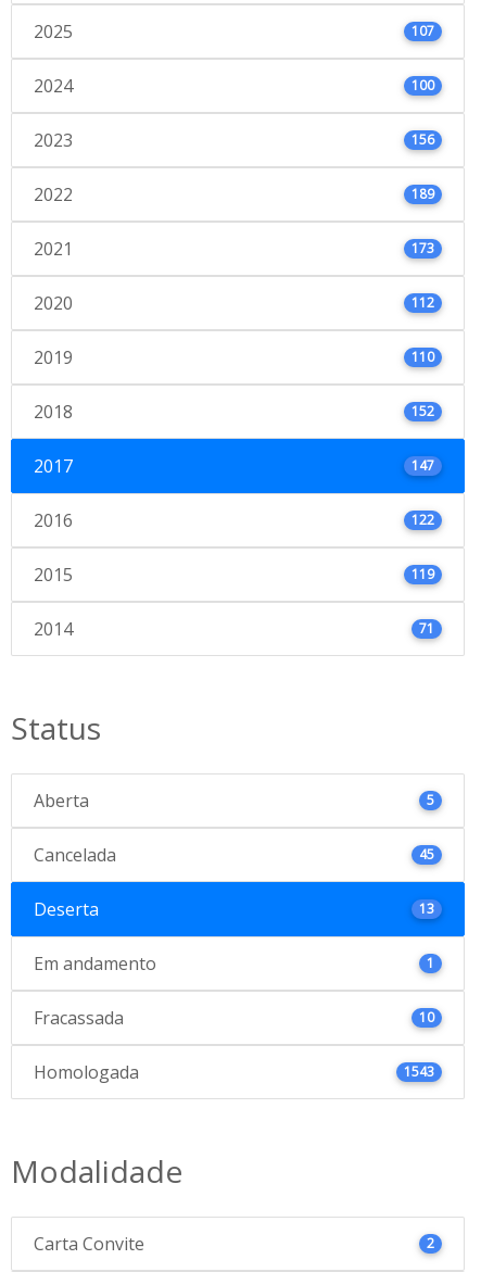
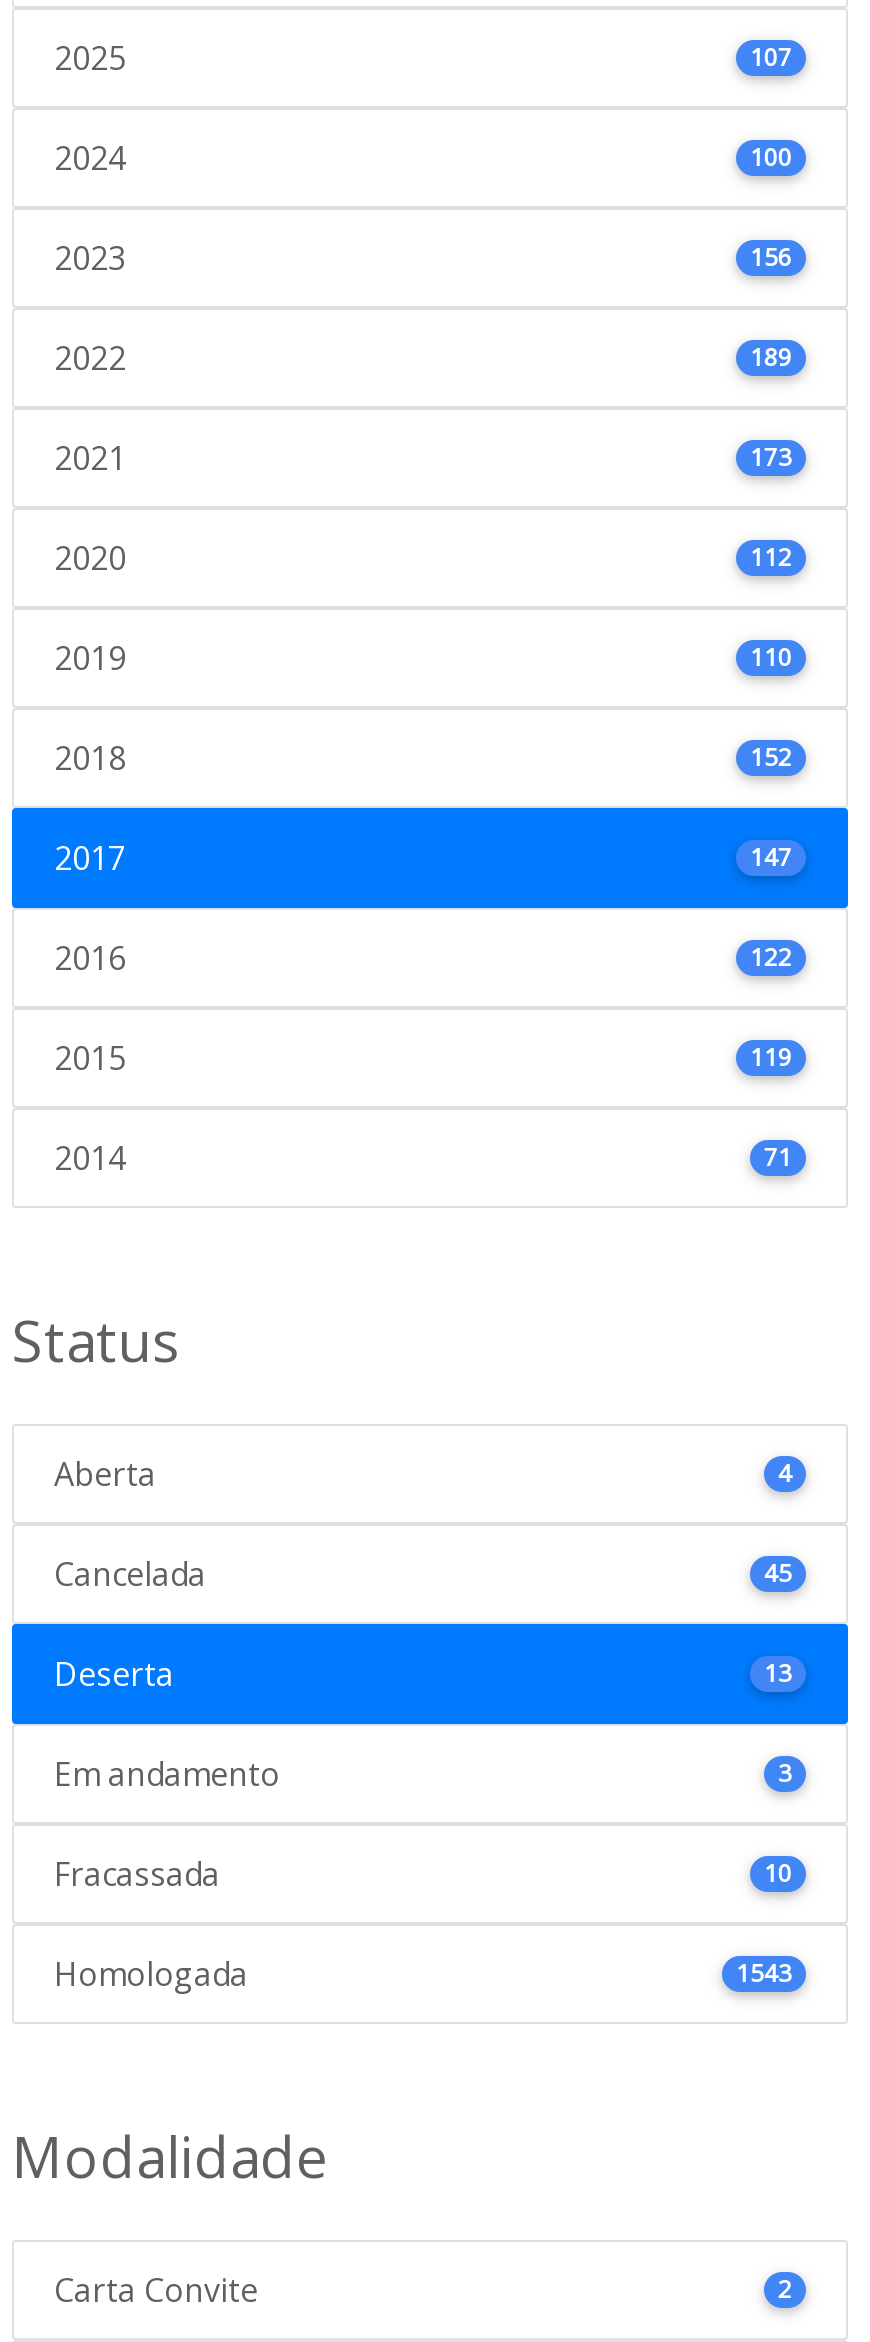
- 5
+ 4

- 1
+ 3
